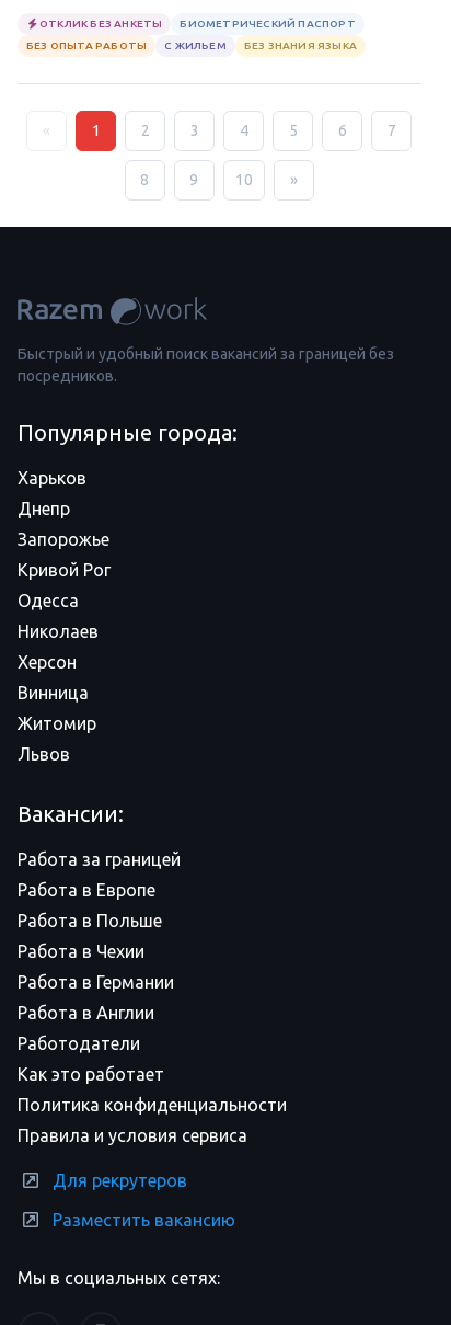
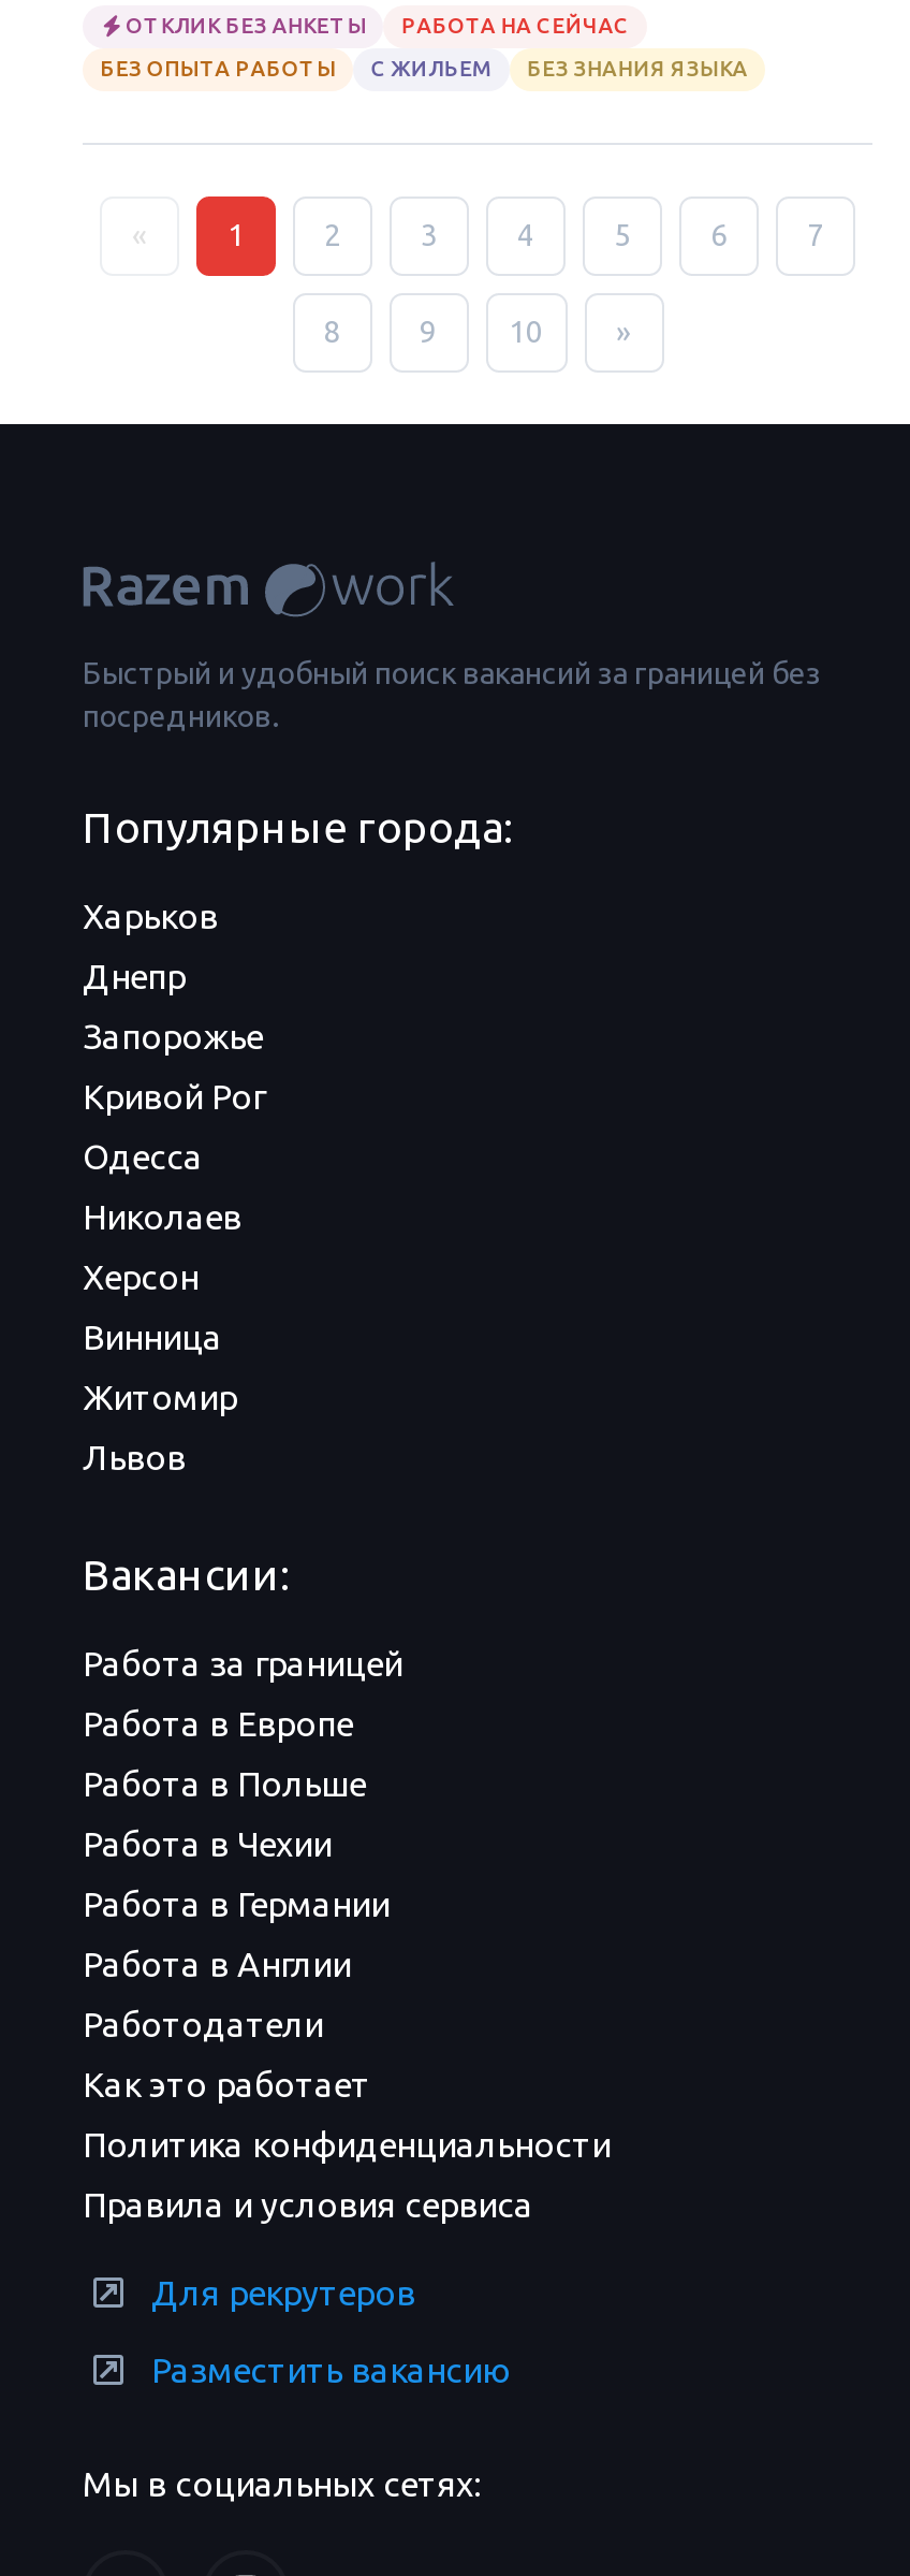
- БИОМЕТРИЧЕСКИЙ ПАСПОРТ
+ РАБОТА НА СЕЙЧАС
